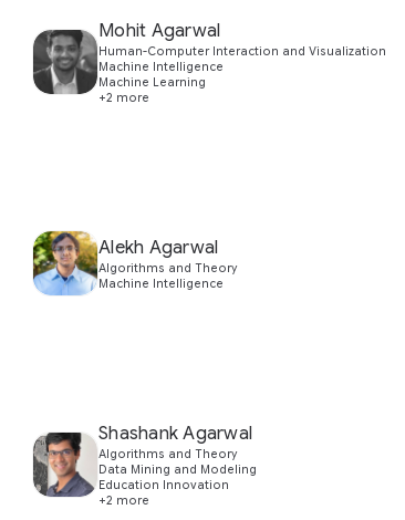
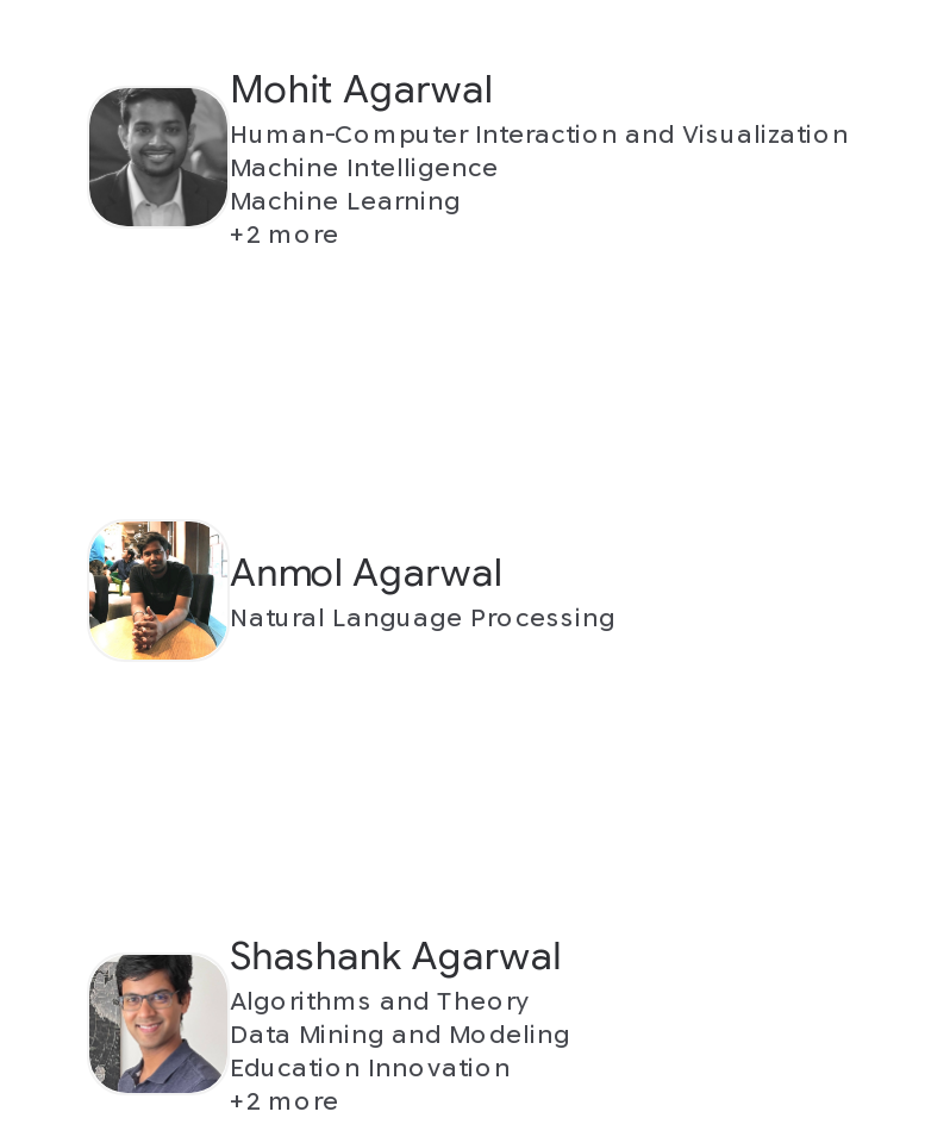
- [image]
- Alekh Agarwal
- Algorithms and Theory
- Machine Intelligence
+ [image]
+ Anmol Agarwal
+ Natural Language Processing
